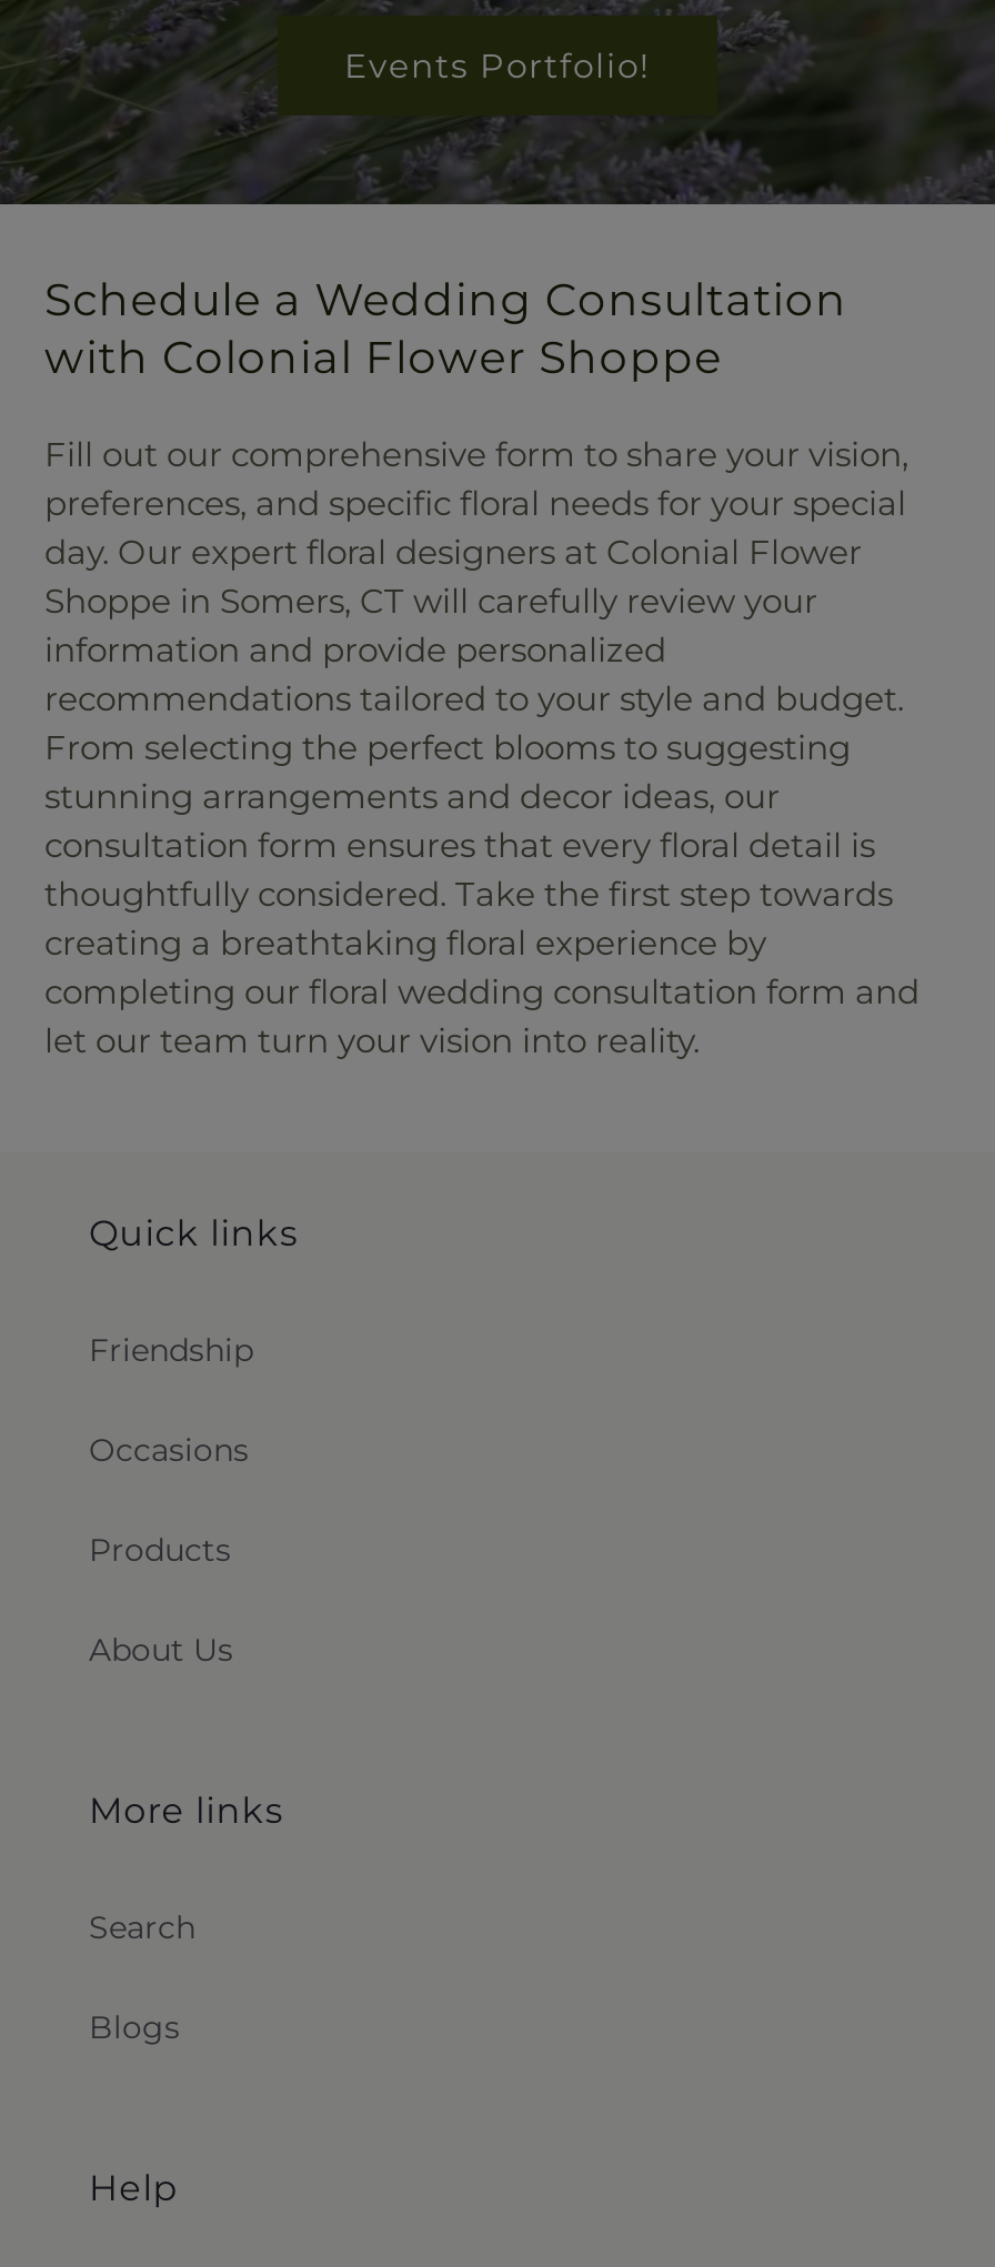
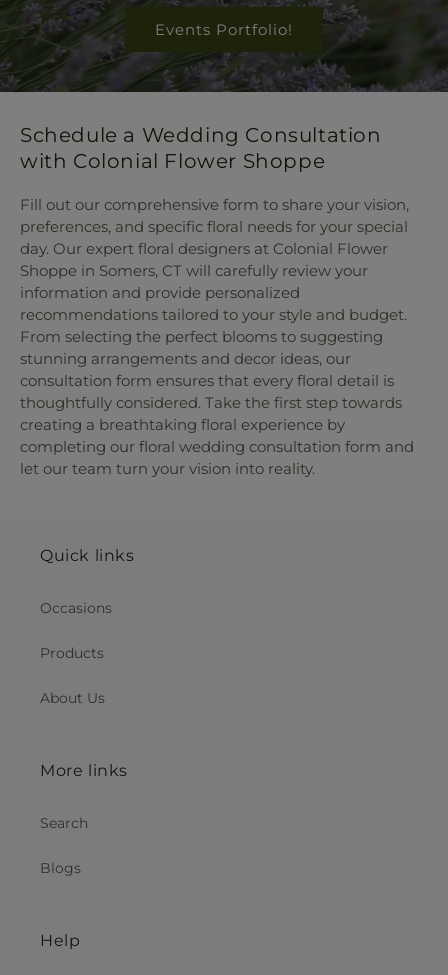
- Friendship
